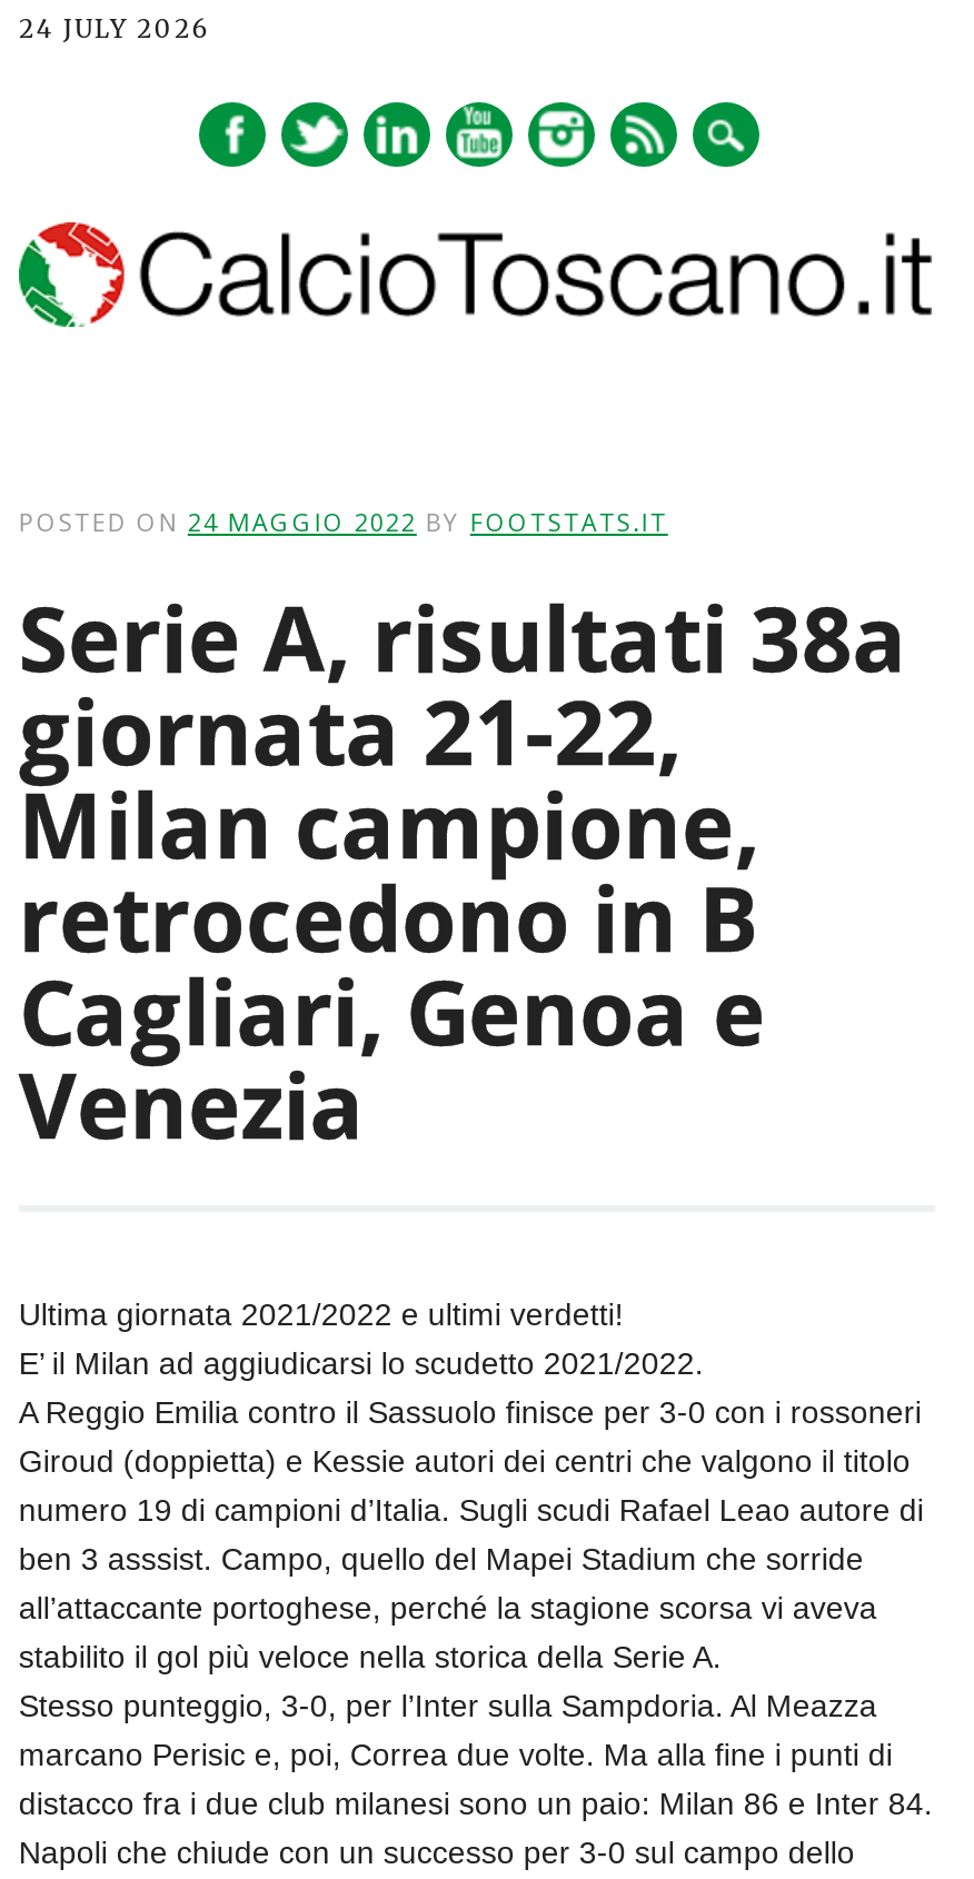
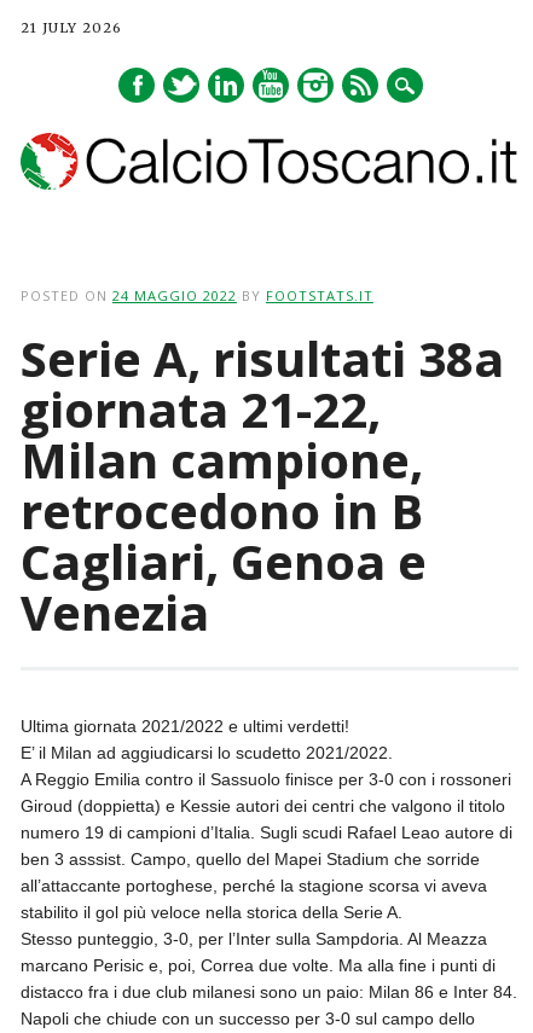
- 24 JULY 2026
+ 21 JULY 2026
